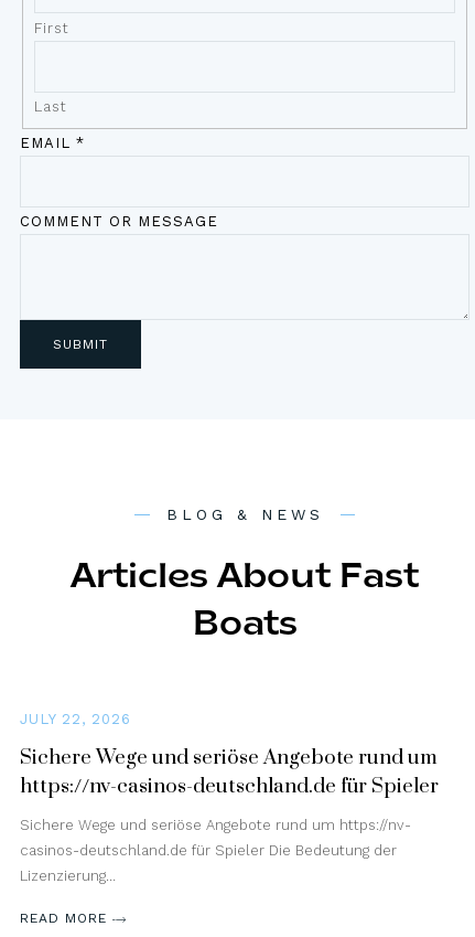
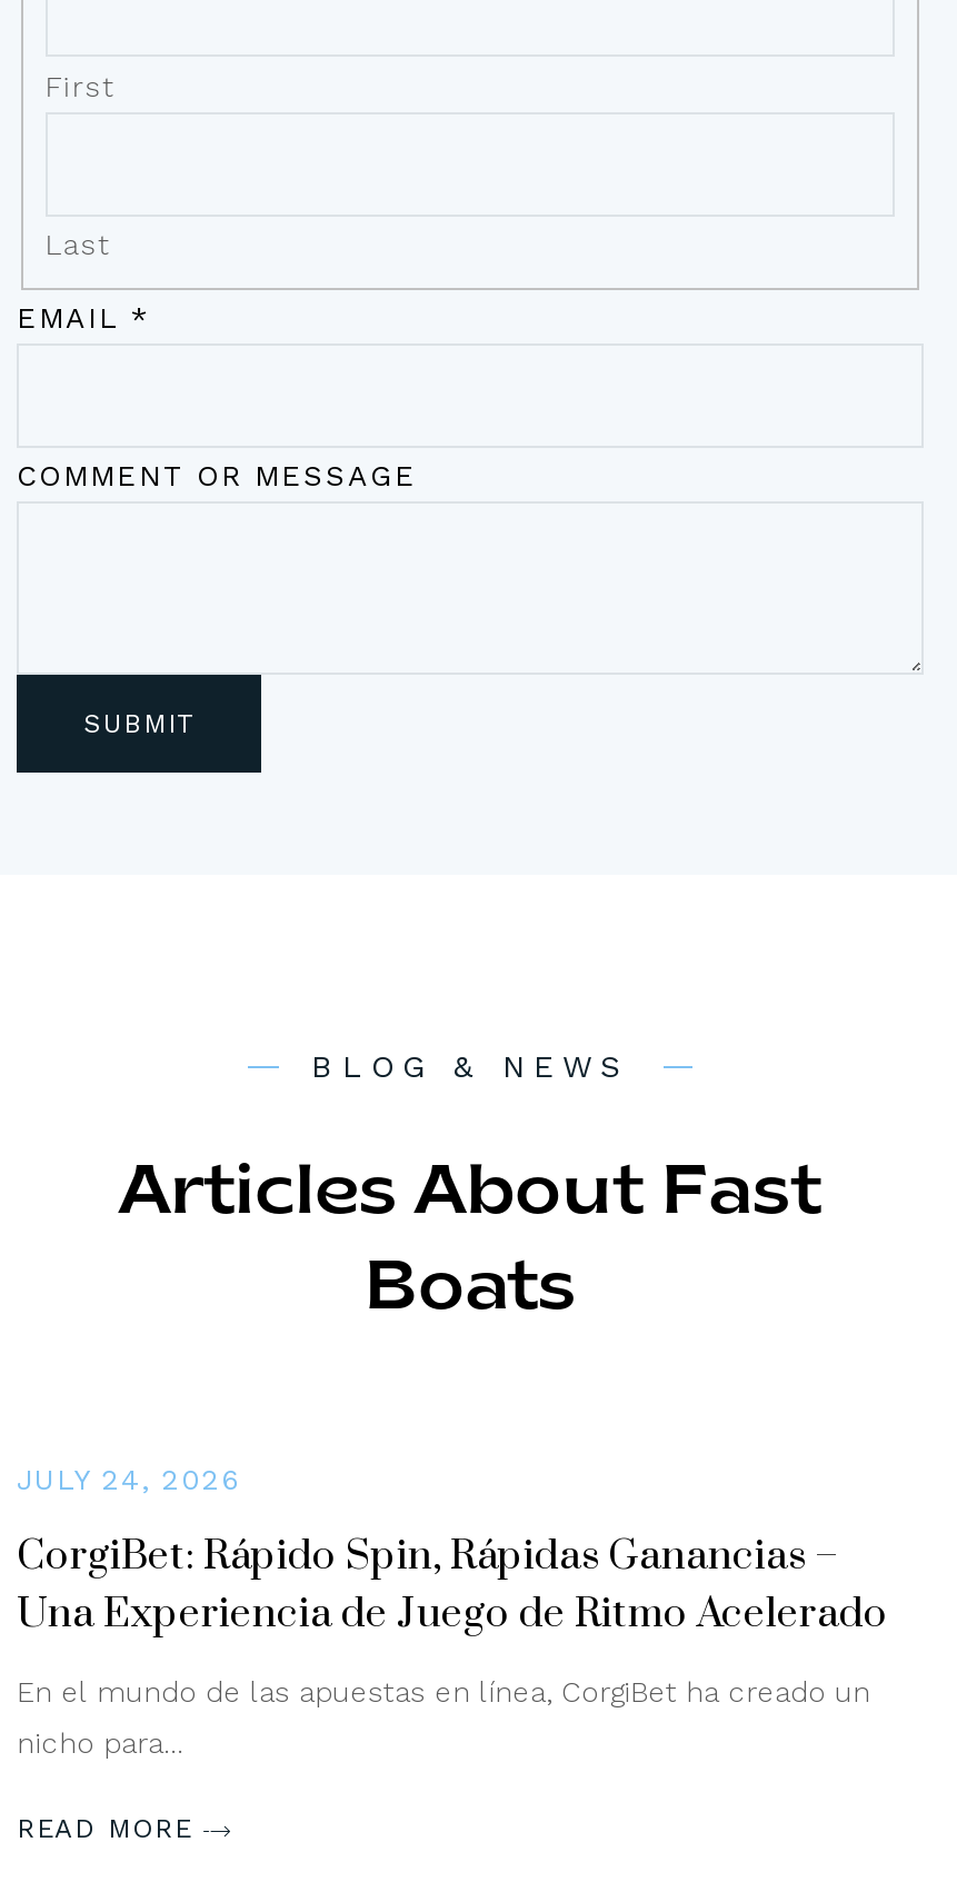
- JULY 22, 2026
- Sichere Wege und seriöse Angebote rund um
- https://nv-casinos-deutschland.de für Spieler
- Sichere Wege und seriöse Angebote rund um https://nv-
- casinos-deutschland.de für Spieler Die Bedeutung der
- Lizenzierung…
+ JULY 24, 2026
+ CorgiBet: Rápido Spin, Rápidas Ganancias –
+ Una Experiencia de Juego de Ritmo Acelerado
+ En el mundo de las apuestas en línea, CorgiBet ha creado un
+ nicho para…
